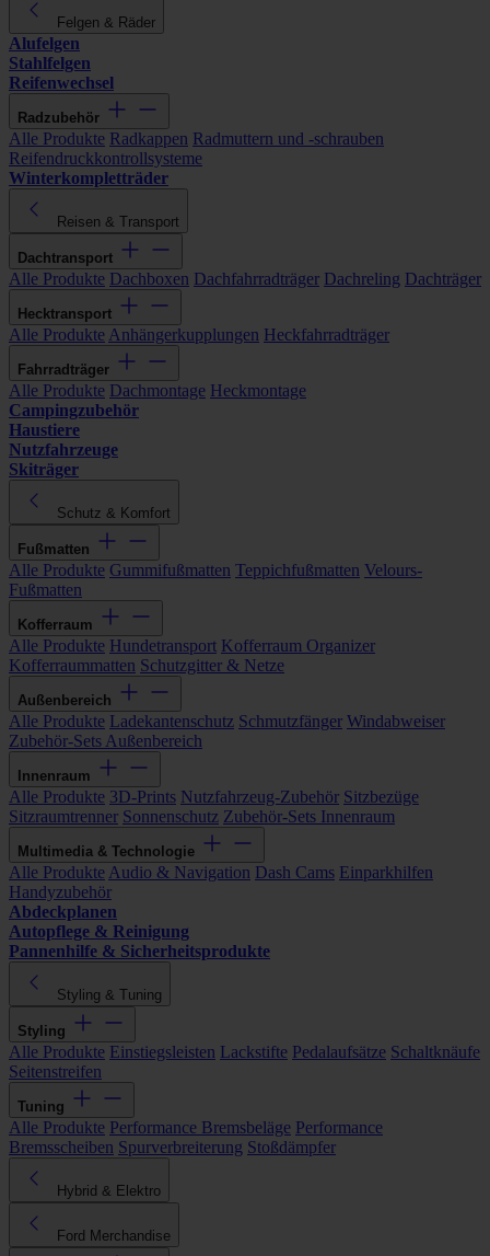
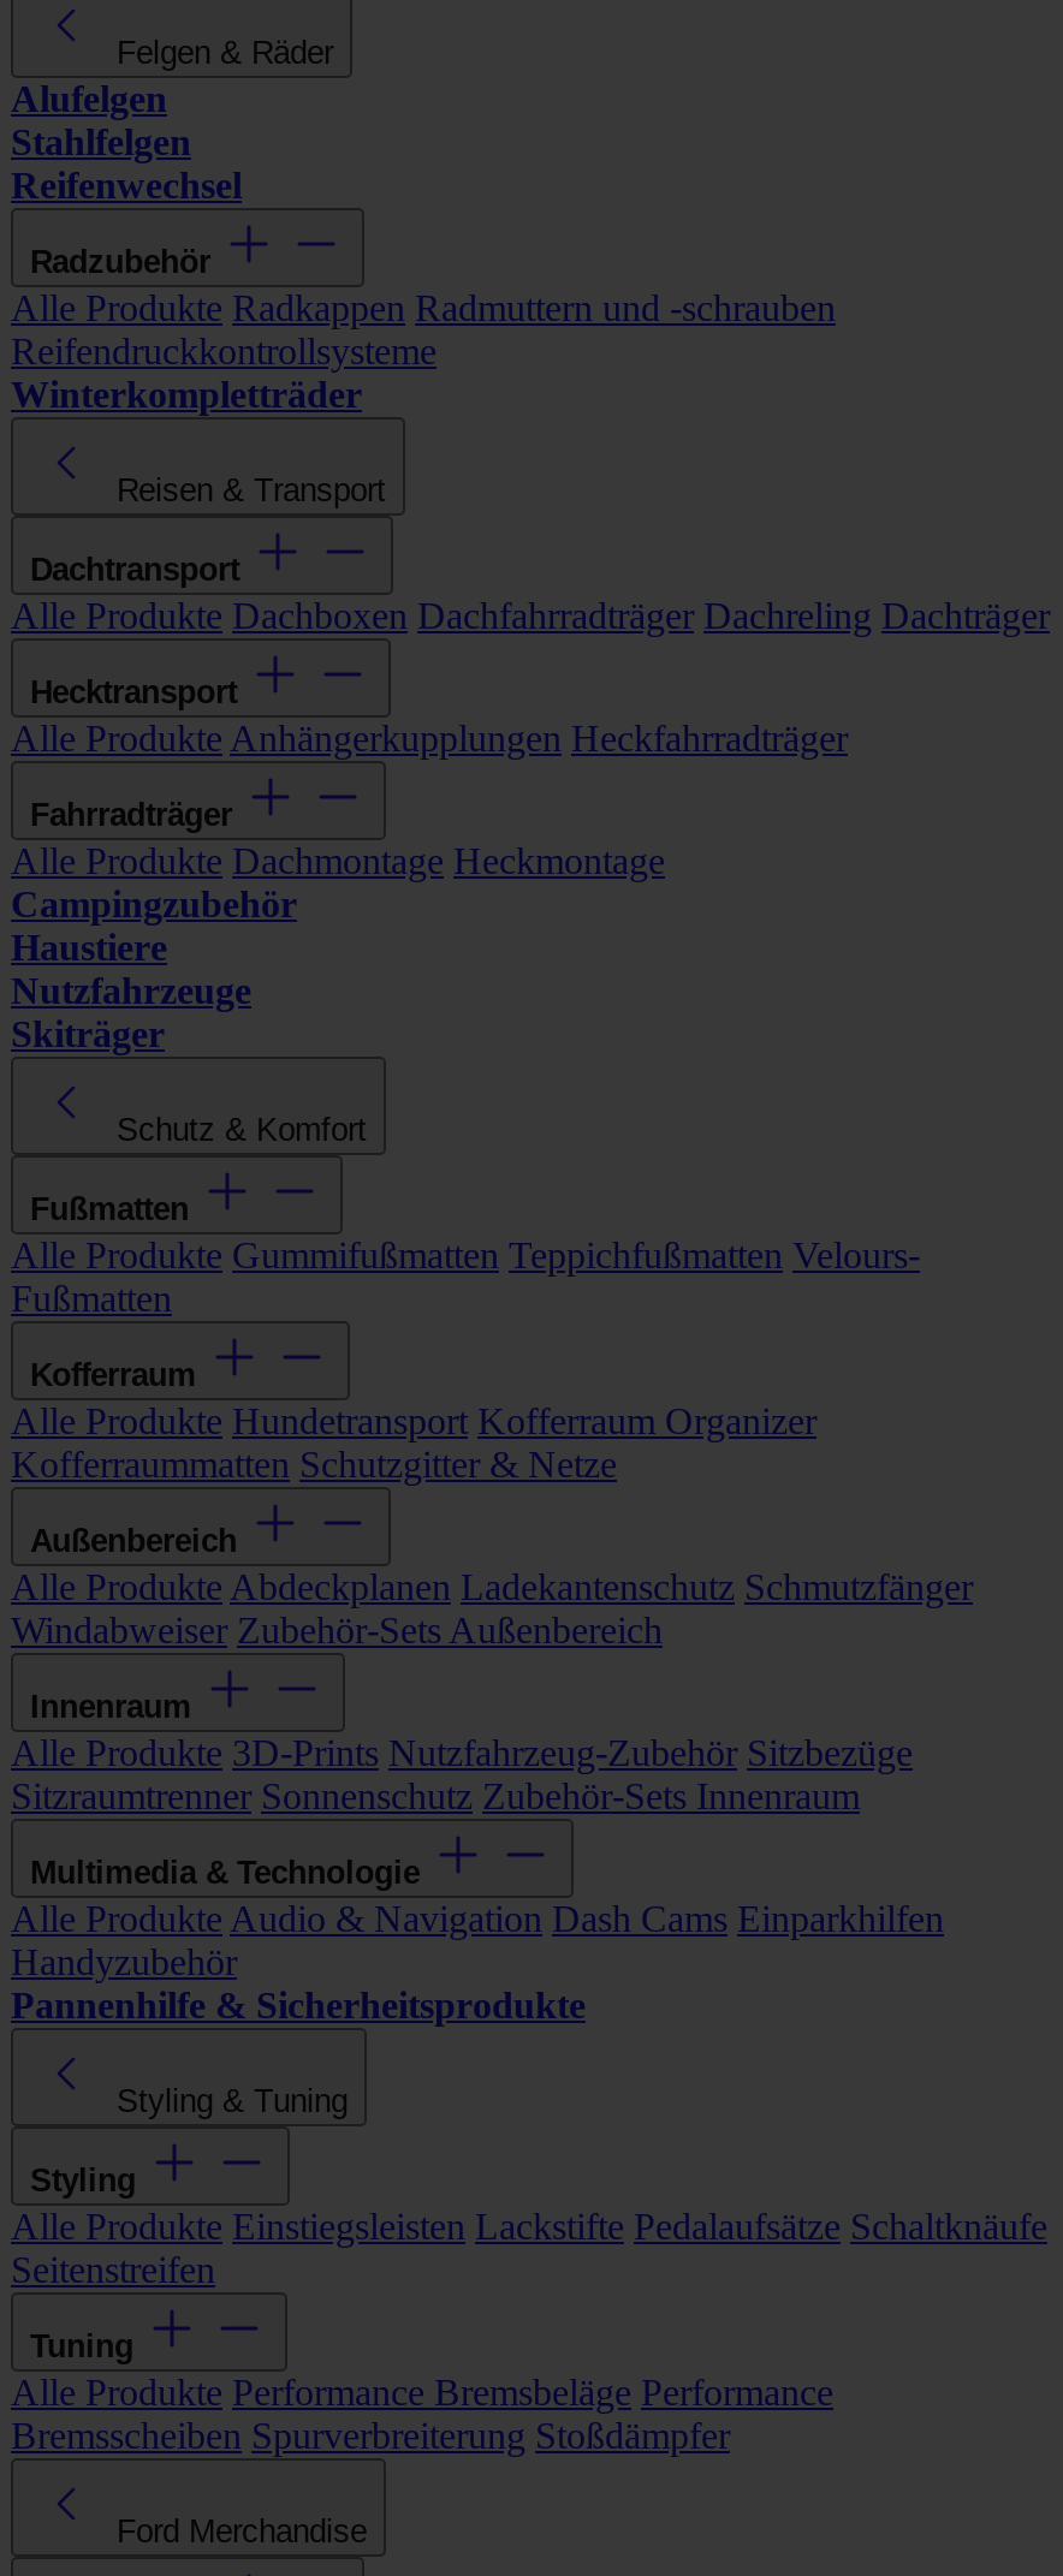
- Alle Produkte Ladekantenschutz Schmutzfänger Windabweiser
- Zubehör-Sets Außenbereich
+ Alle Produkte Abdeckplanen Ladekantenschutz Schmutzfänger
+ Windabweiser Zubehör-Sets Außenbereich

- Abdeckplanen
- Autopflege & Reinigung

- Hybrid & Elektro
